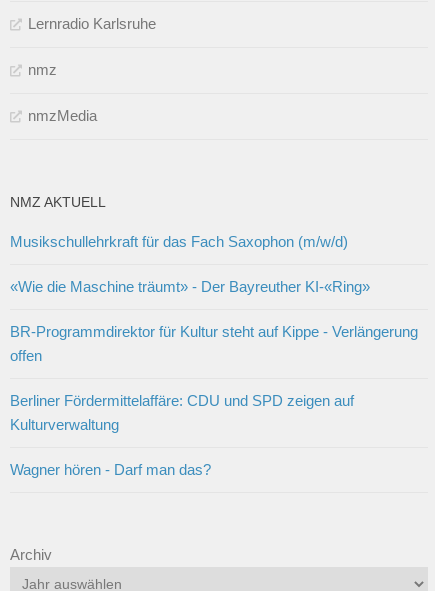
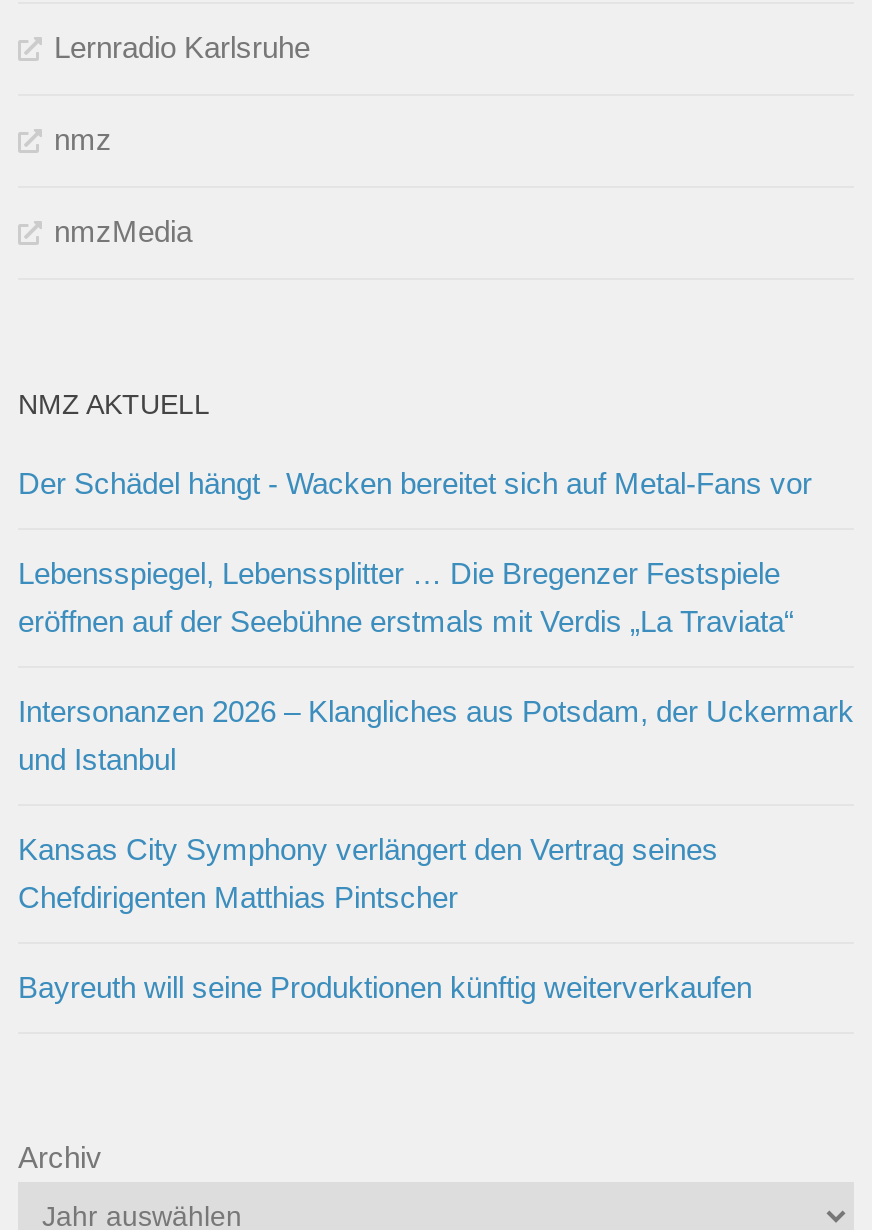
- Musikschullehrkraft für das Fach Saxophon (m/w/d)
+ Der Schädel hängt - Wacken bereitet sich auf Metal-Fans vor

- «Wie die Maschine träumt» - Der Bayreuther KI-«Ring»
+ Lebensspiegel, Lebenssplitter … Die Bregenzer Festspiele
+ eröffnen auf der Seebühne erstmals mit Verdis „La Traviata“

- BR-Programmdirektor für Kultur steht auf Kippe - Verlängerung
- offen
+ Intersonanzen 2026 – Klangliches aus Potsdam, der Uckermark
+ und Istanbul

- Berliner Fördermittelaffäre: CDU und SPD zeigen auf
- Kulturverwaltung
+ Kansas City Symphony verlängert den Vertrag seines
+ Chefdirigenten Matthias Pintscher

- Wagner hören - Darf man das?
+ Bayreuth will seine Produktionen künftig weiterverkaufen
